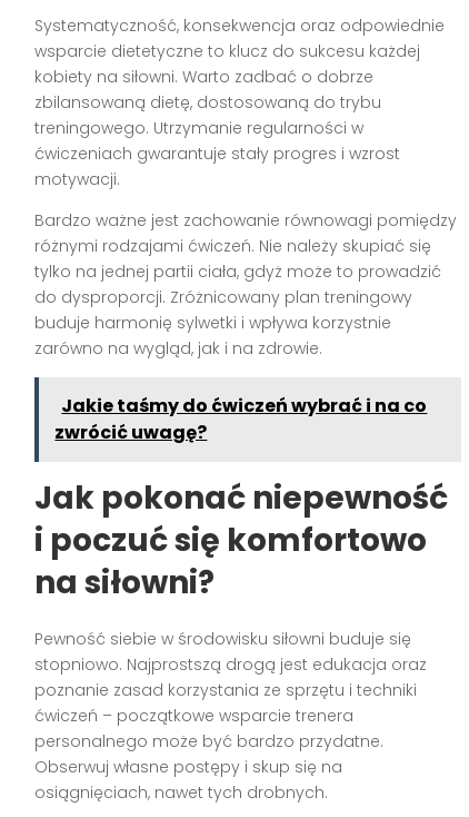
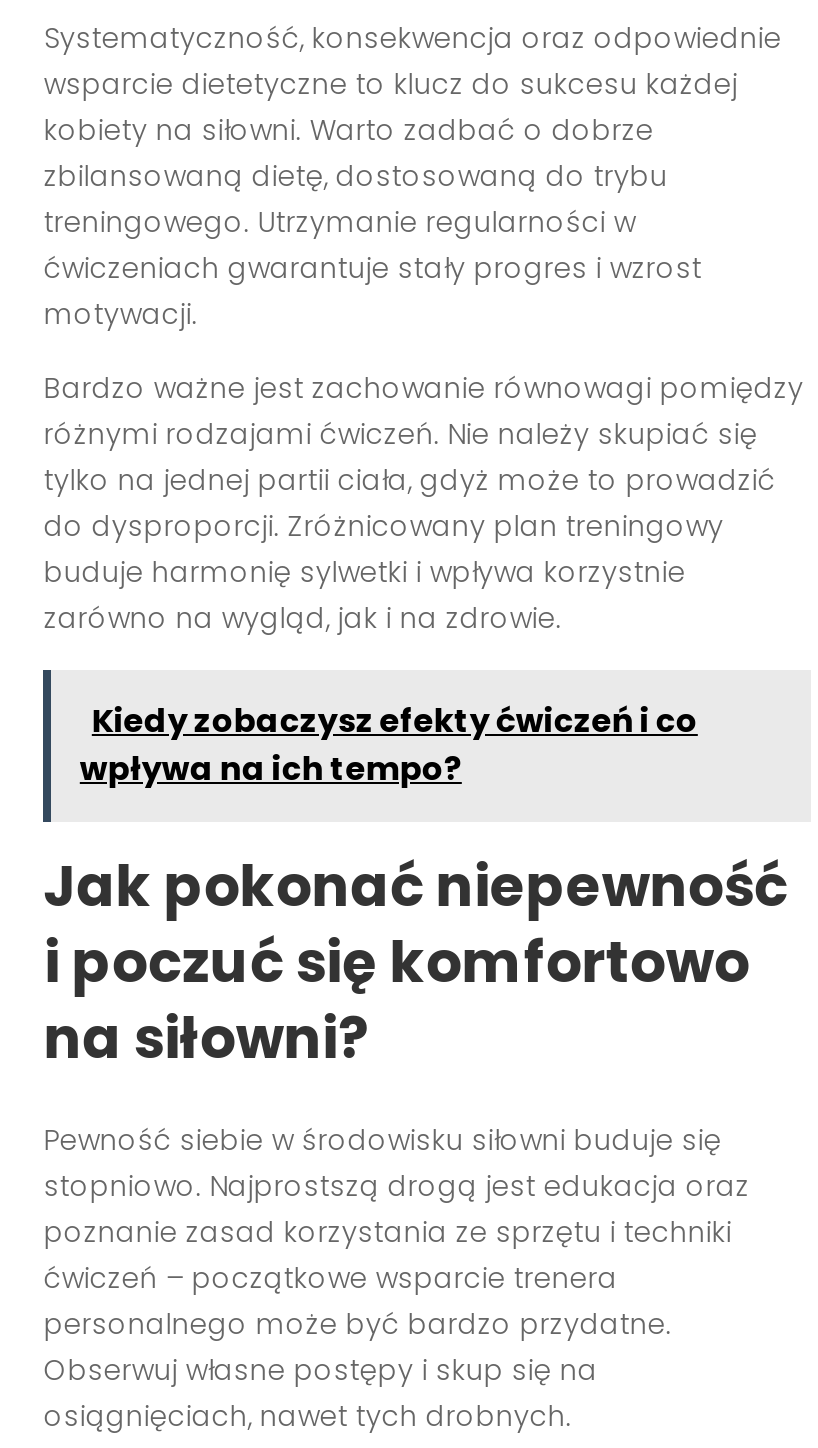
- Jakie taśmy do ćwiczeń wybrać i na co
- zwrócić uwagę?
+ Kiedy zobaczysz efekty ćwiczeń i co
+ wpływa na ich tempo?
